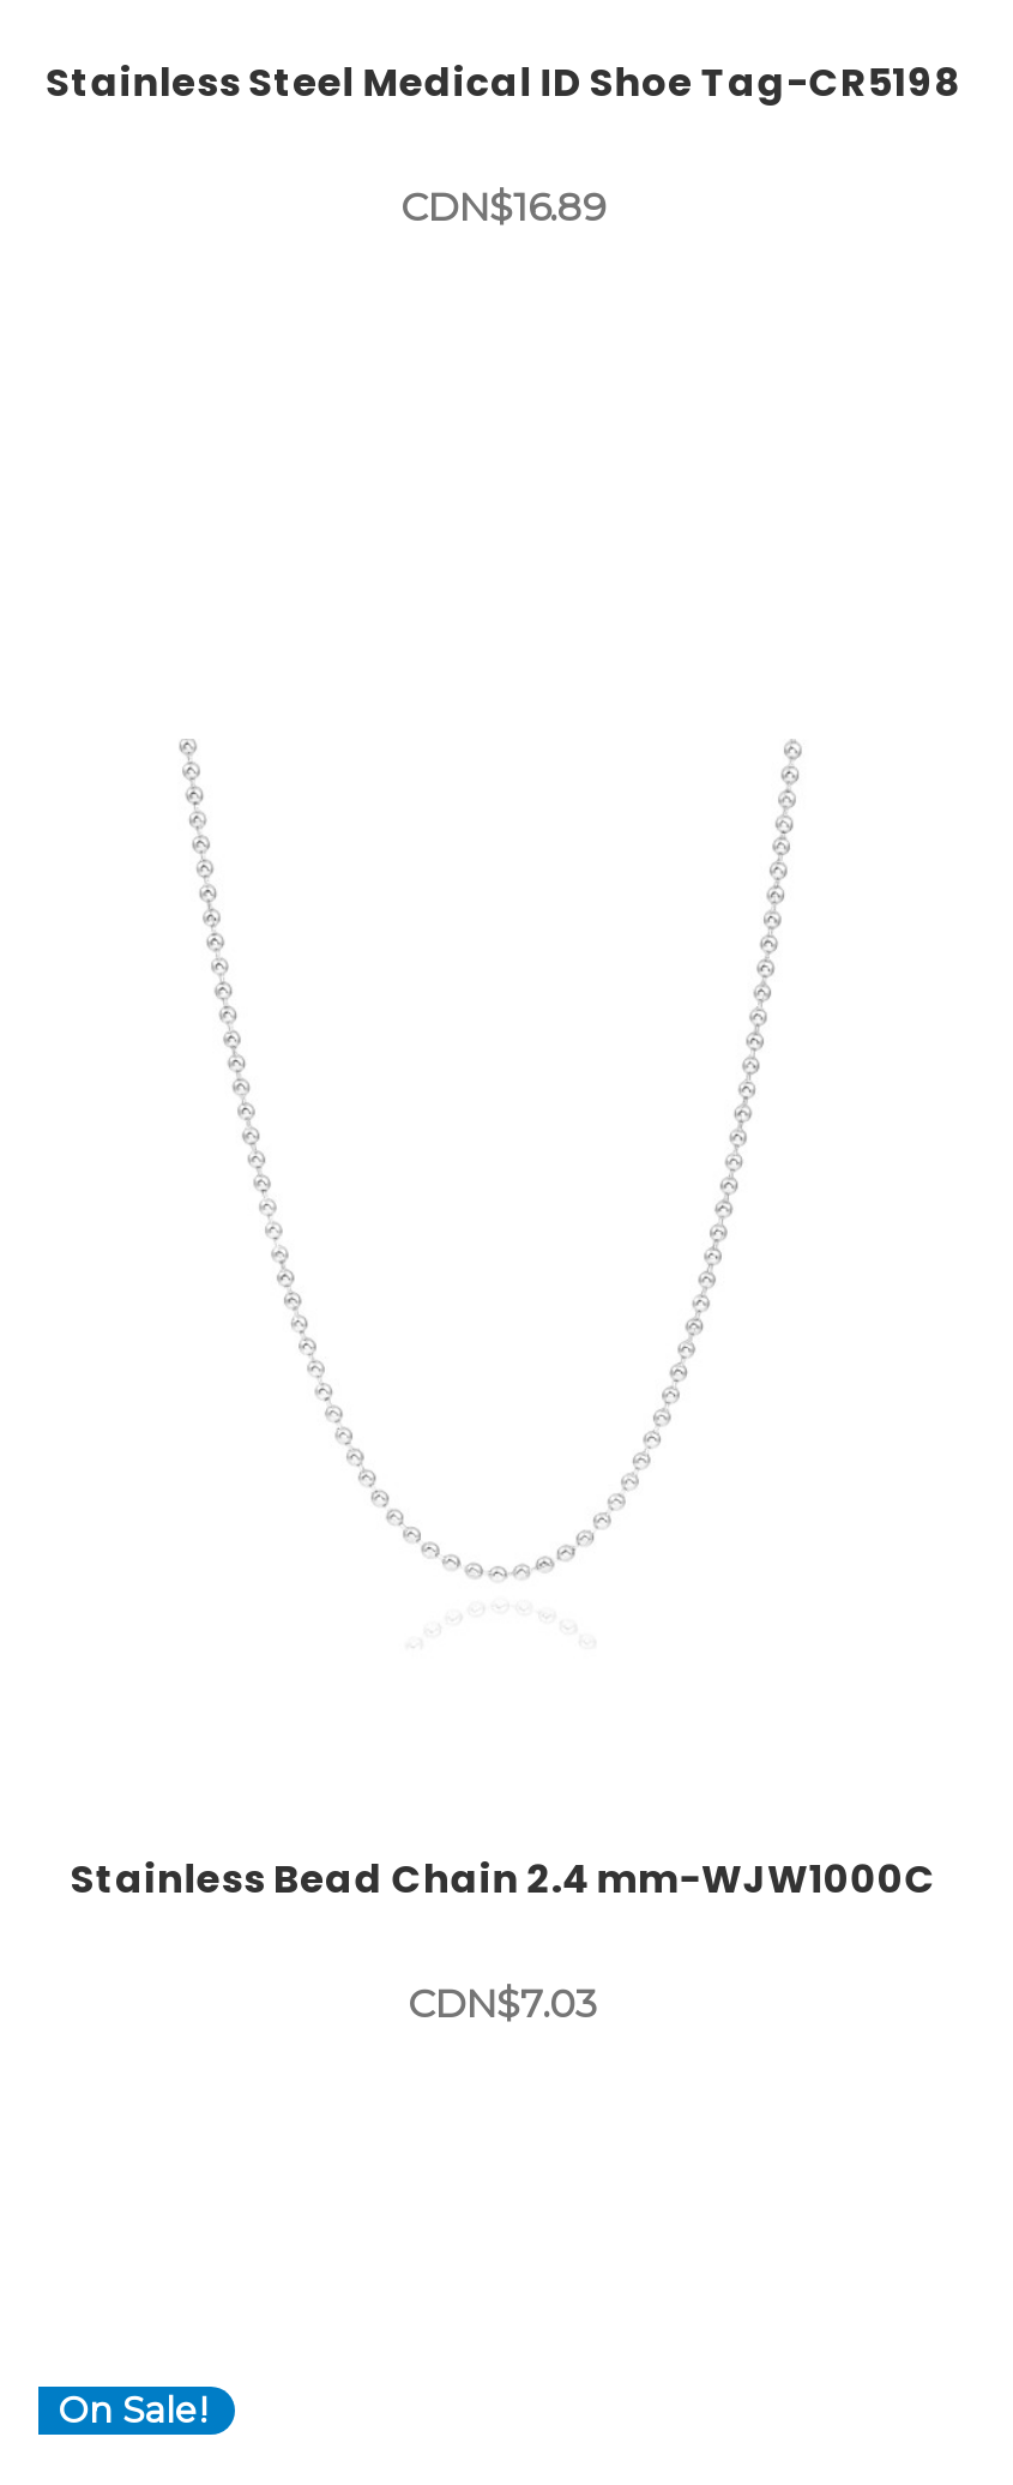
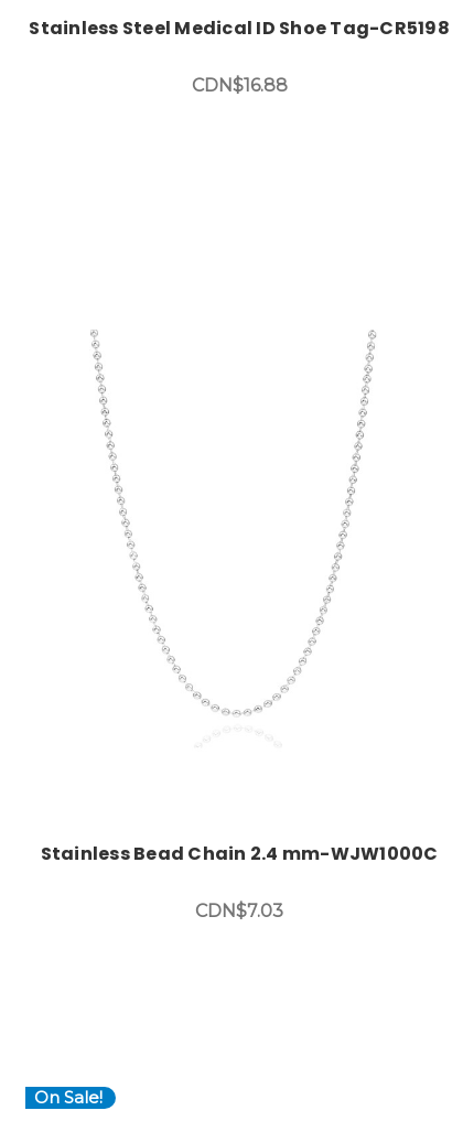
- CDN$16.89
+ CDN$16.88
